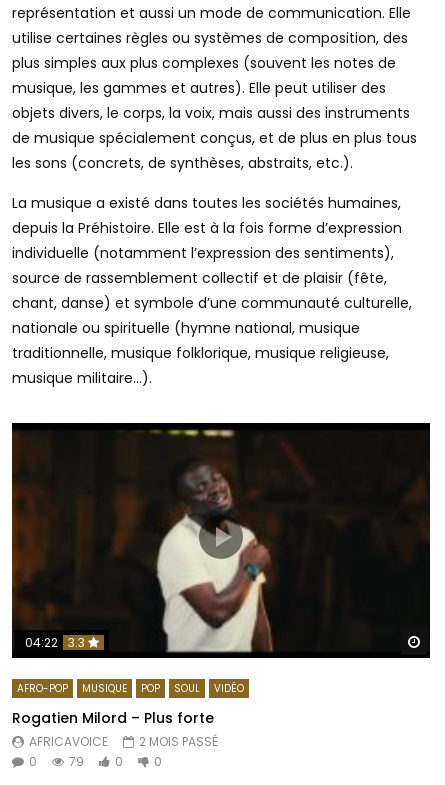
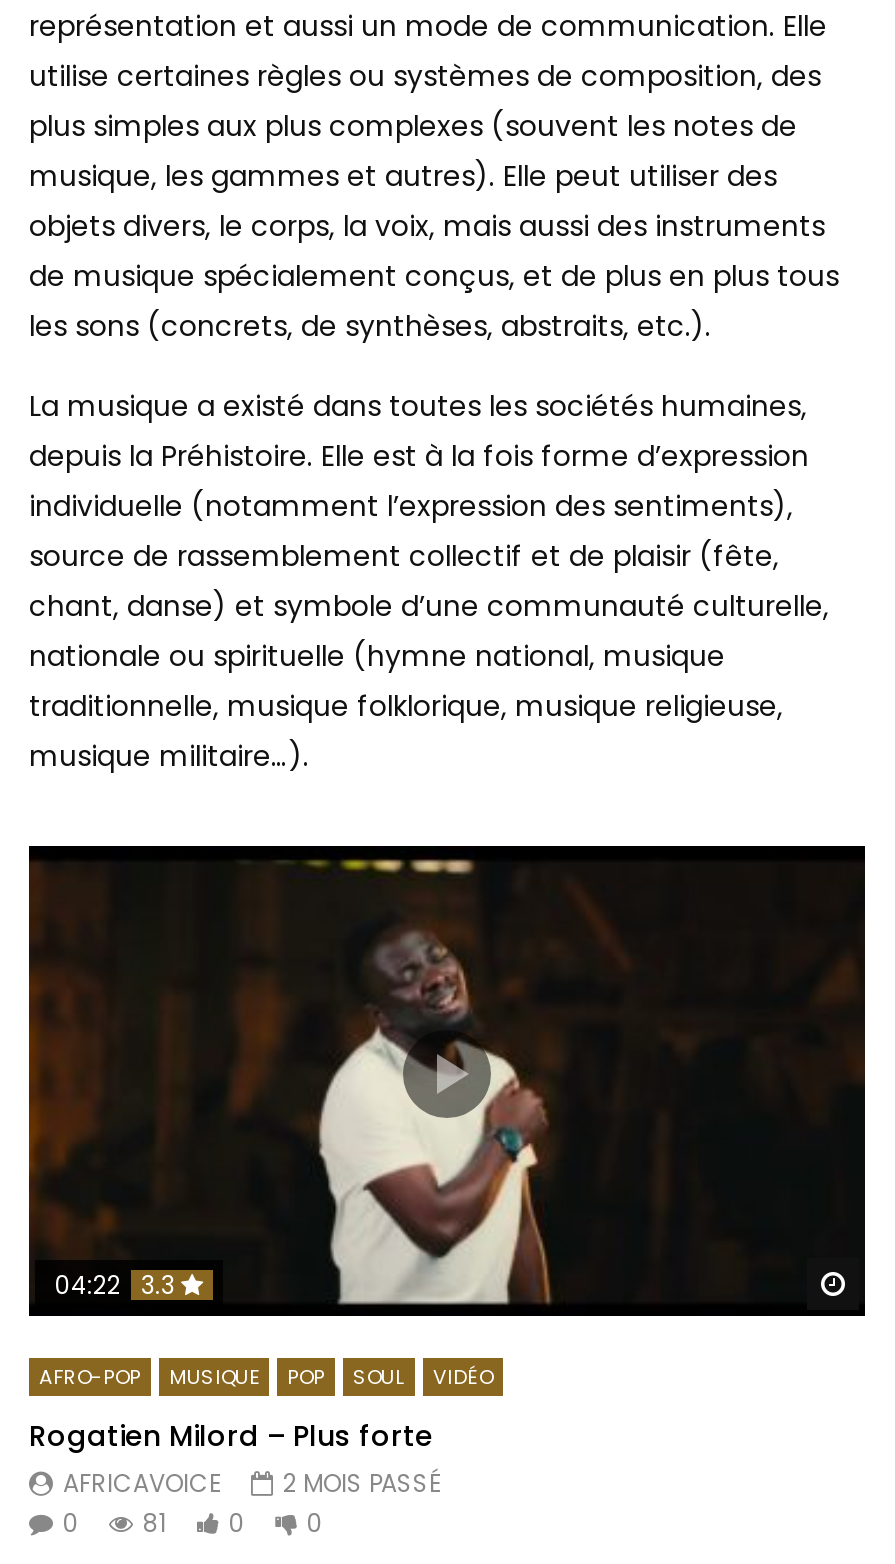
- 0 79 0 0
+ 0 81 0 0
